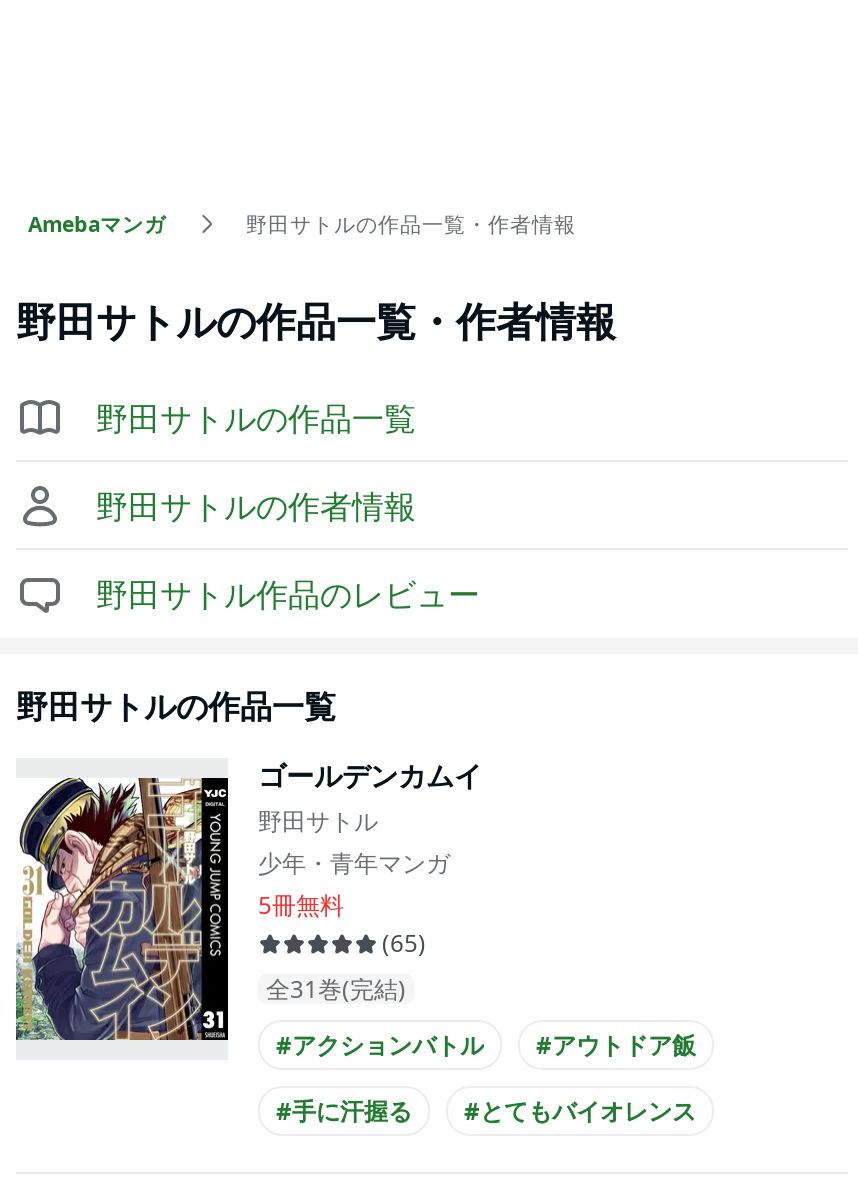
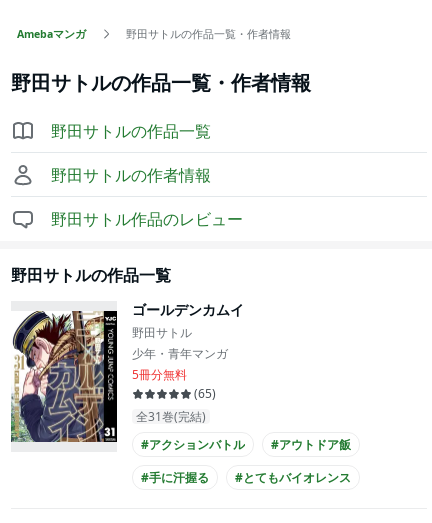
- 5冊無料
+ 5冊分無料
